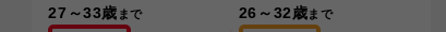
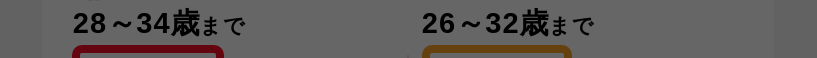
- 27～33歳まで
+ 28～34歳まで
